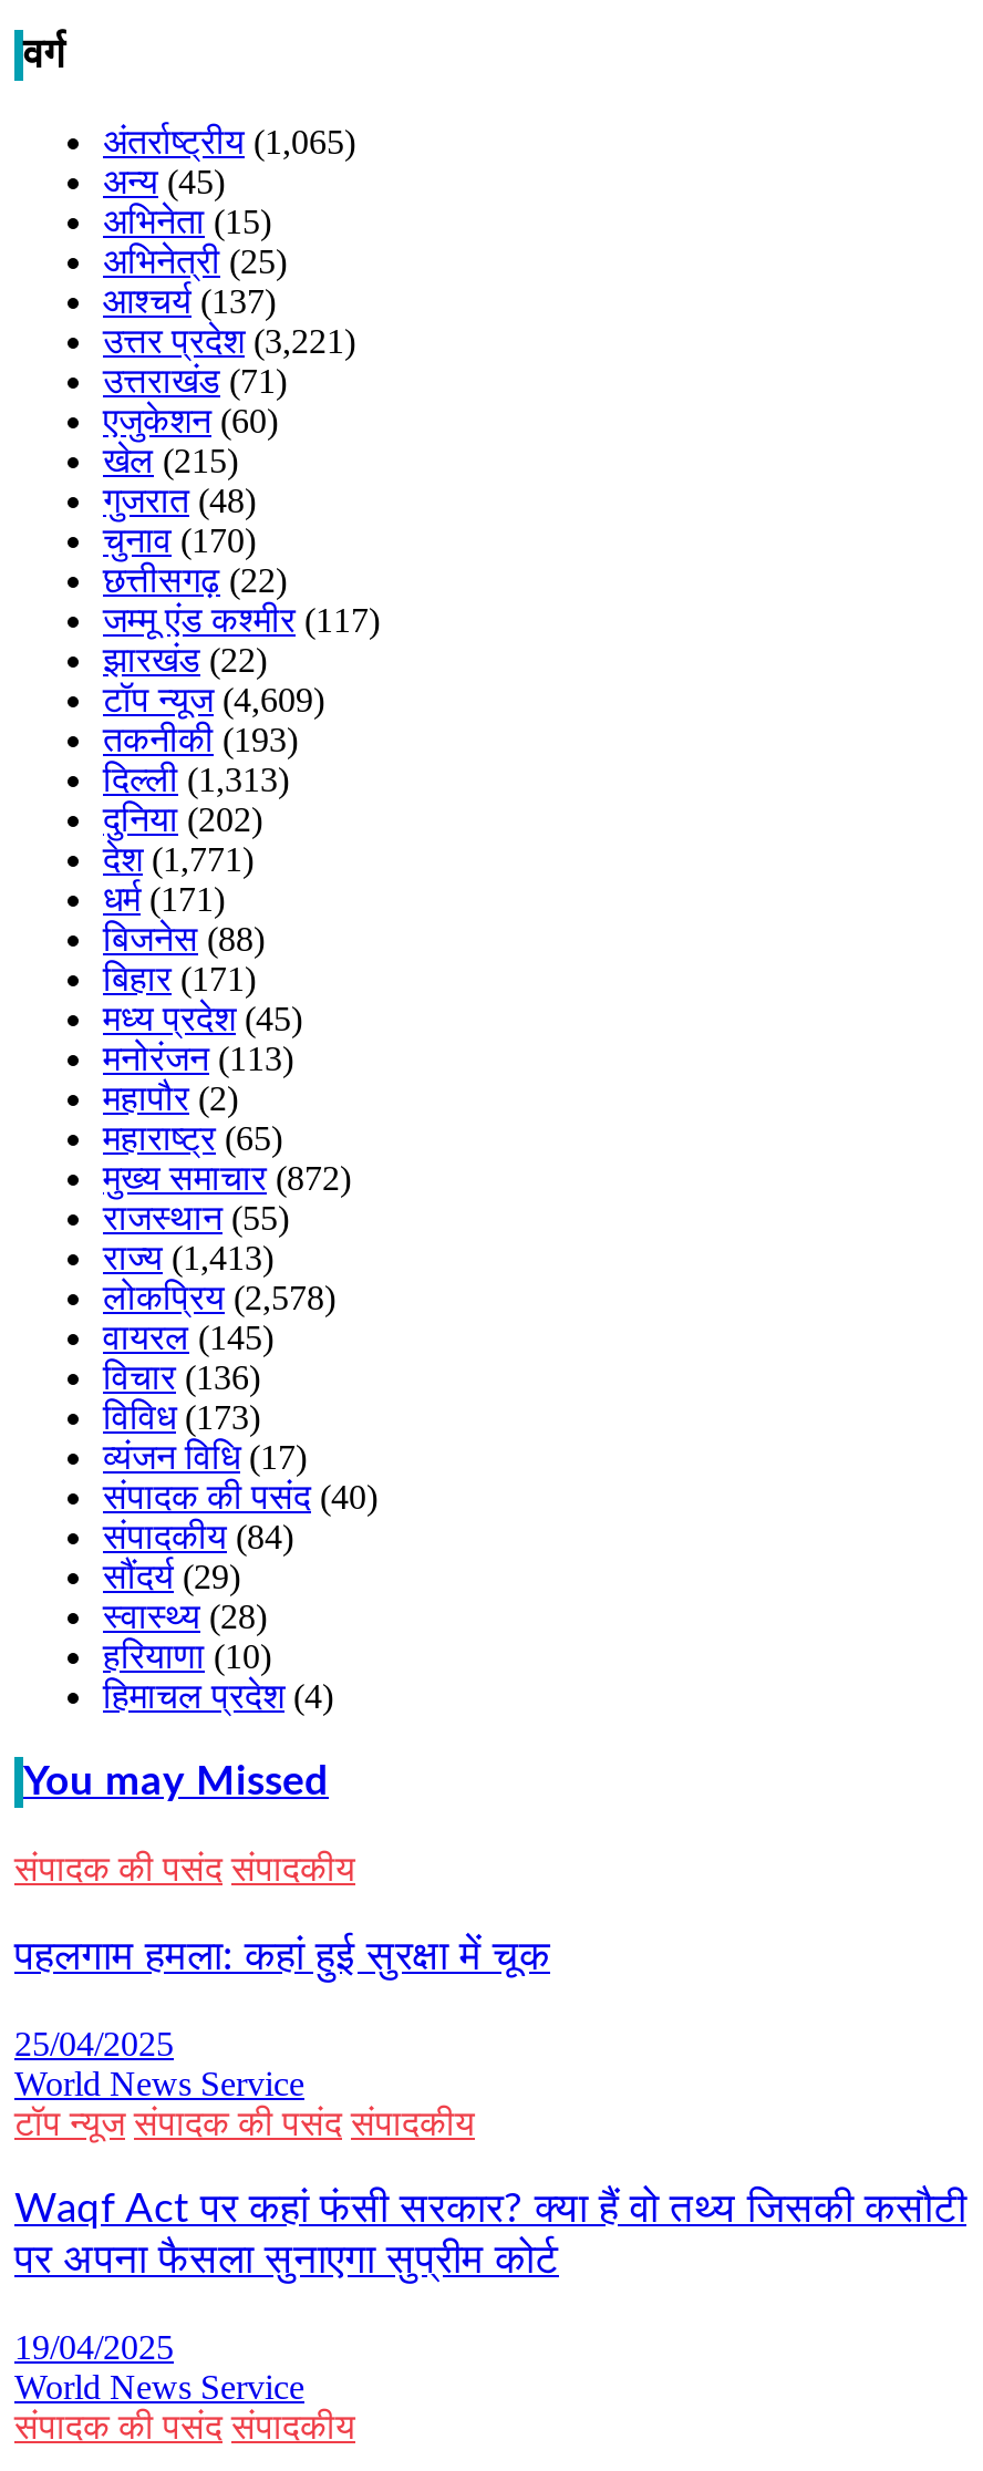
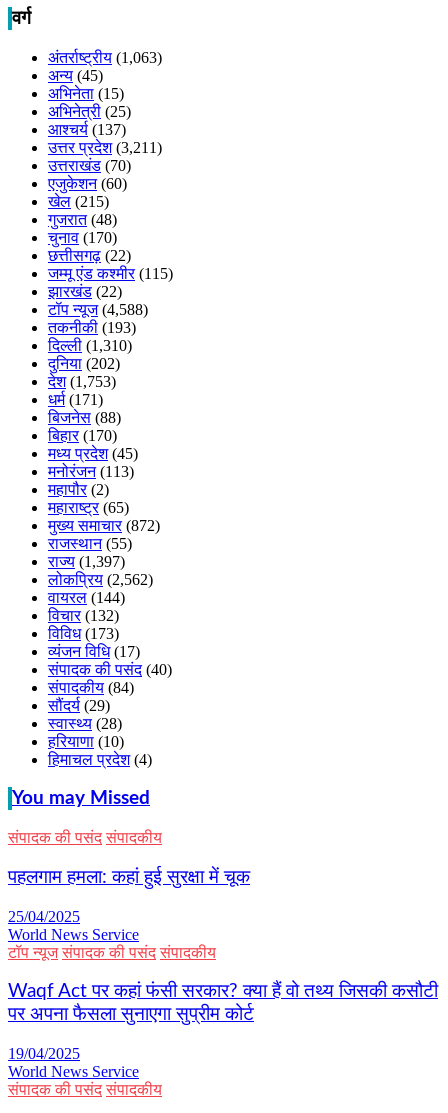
- अंतर्राष्ट्रीय (1,065)
+ अंतर्राष्ट्रीय (1,063)

- उत्तर प्रदेश (3,221)
+ उत्तर प्रदेश (3,211)

- उत्तराखंड (71)
+ उत्तराखंड (70)

- जम्मू एंड कश्मीर (117)
+ जम्मू एंड कश्मीर (115)

- टॉप न्यूज(4,609)
+ टॉप न्यूज(4,588)

- दिल्ली (1,313)
+ दिल्ली (1,310)

- देश (1,771)
+ देश (1,753)

- बिहार (171)
+ बिहार (170)

- राज्य (1,413)
+ राज्य (1,397)

- लोकप्रिय (2,578)
+ लोकप्रिय (2,562)

- वायरल (145)
+ वायरल (144)

- विचार (136)
+ विचार (132)
